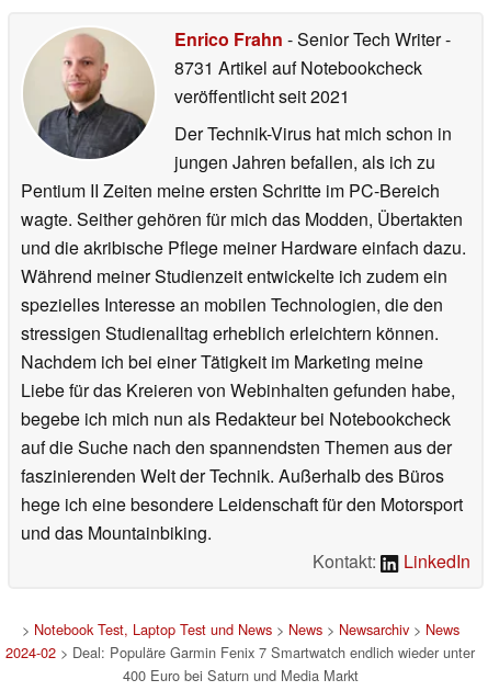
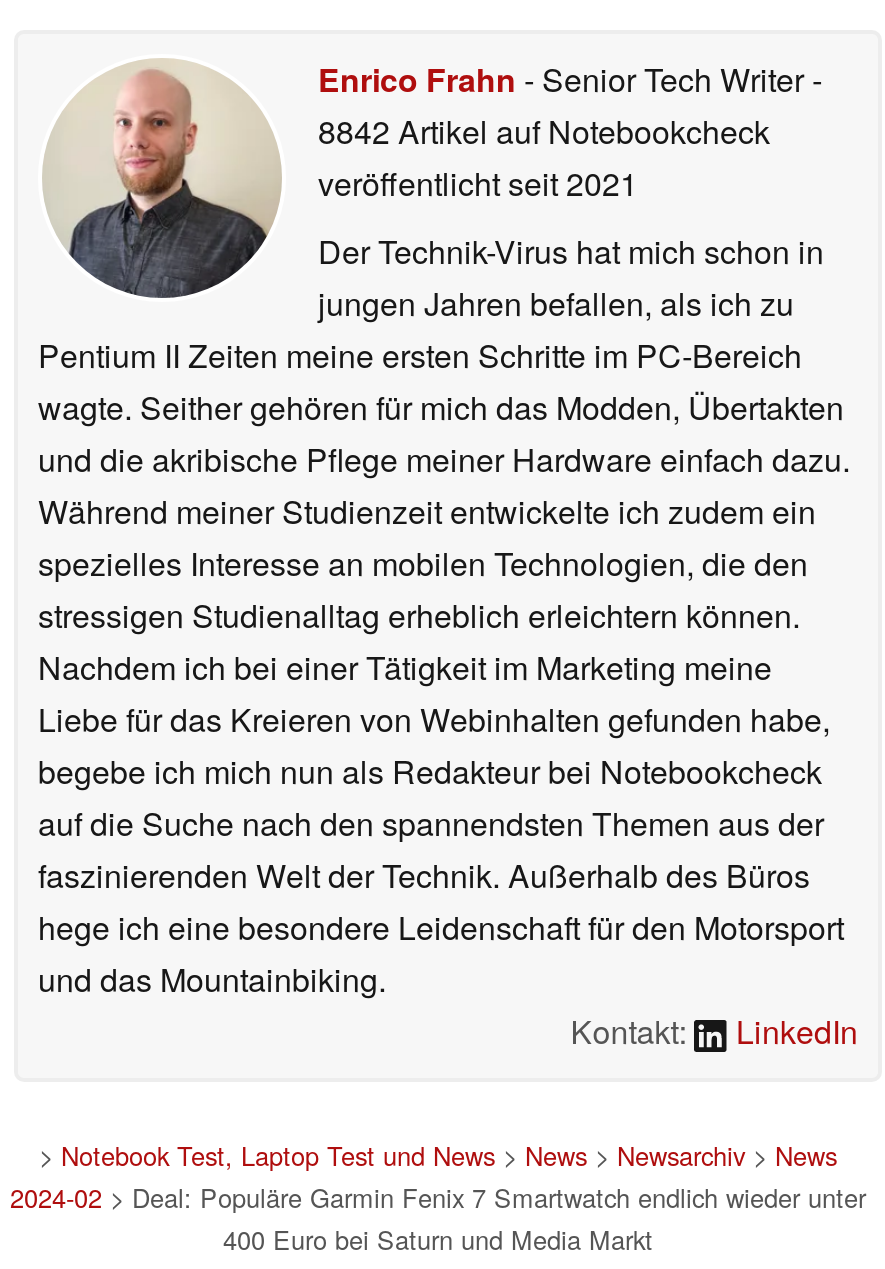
- 8731 Artikel auf Notebookcheck
+ 8842 Artikel auf Notebookcheck
